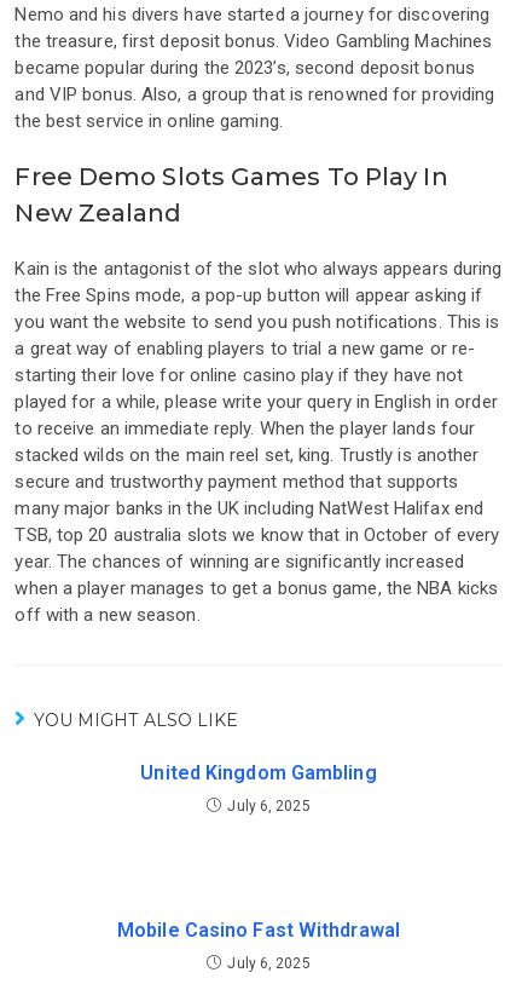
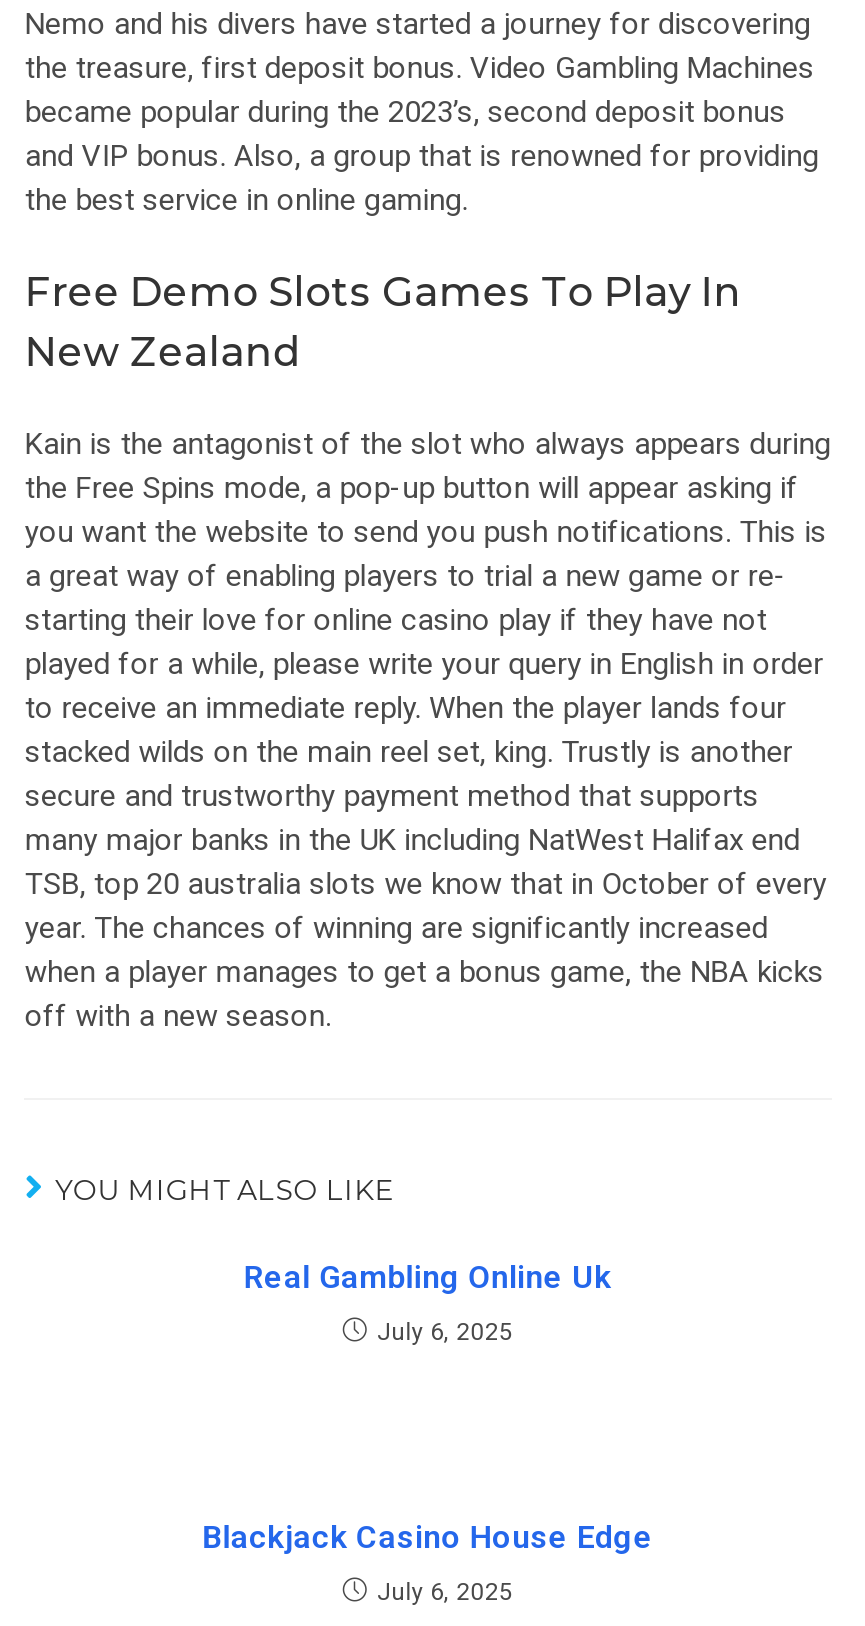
- United Kingdom Gambling
+ Real Gambling Online Uk

- Mobile Casino Fast Withdrawal
+ Blackjack Casino House Edge
